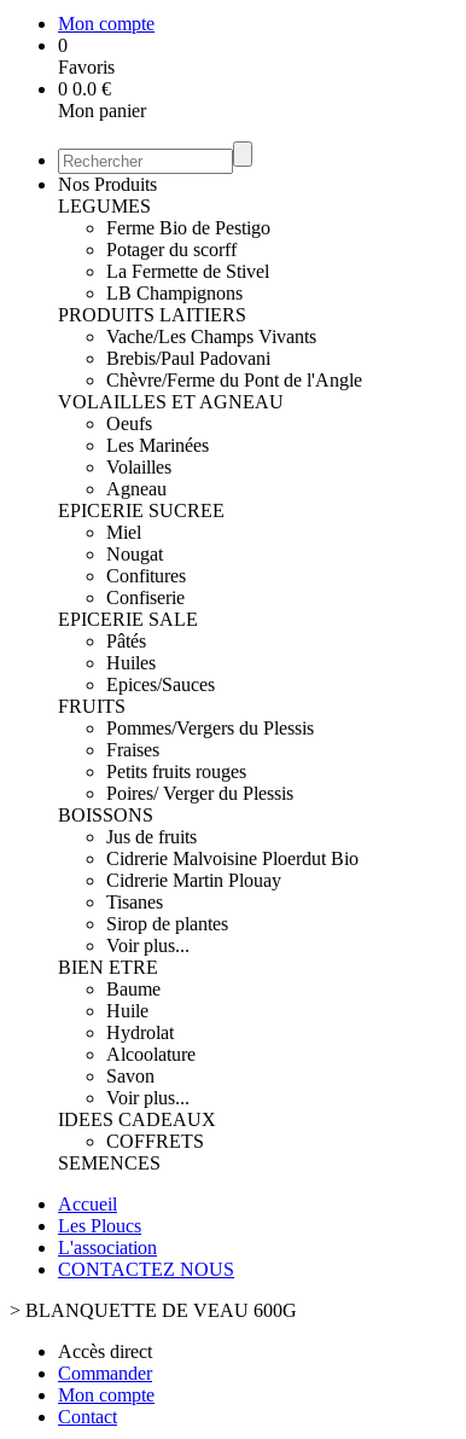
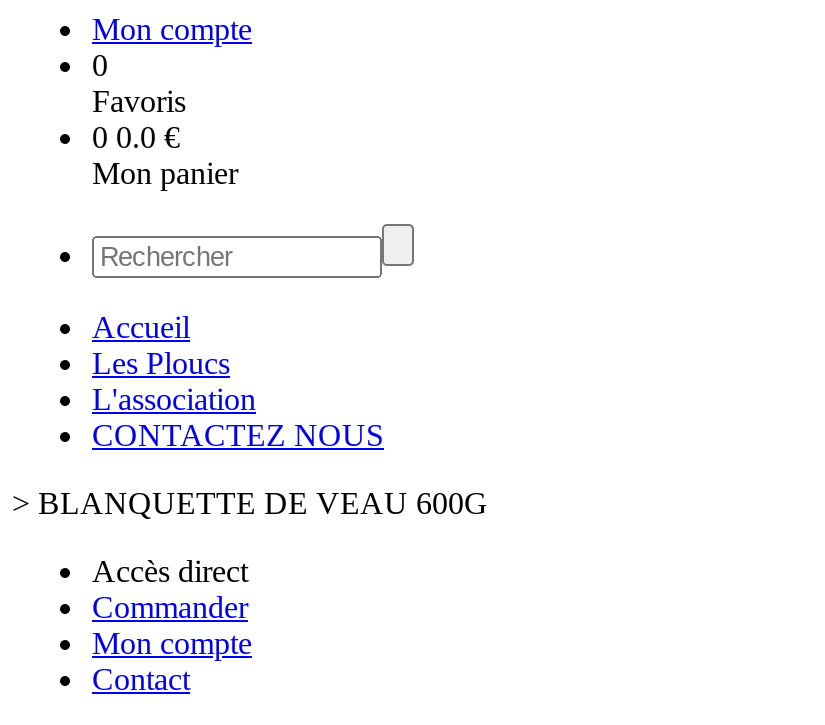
- Nos Produits
- LEGUMES
- Ferme Bio de Pestigo
- Potager du scorff
- La Fermette de Stivel
- LB Champignons
- PRODUITS LAITIERS
- Vache/Les Champs Vivants
- Brebis/Paul Padovani
- Chèvre/Ferme du Pont de l'Angle
- VOLAILLES ET AGNEAU
- Oeufs
- Les Marinées
- Volailles
- Agneau
- EPICERIE SUCREE
- Miel
- Nougat
- Confitures
- Confiserie
- EPICERIE SALE
- Pâtés
- Huiles
- Epices/Sauces
- FRUITS
- Pommes/Vergers du Plessis
- Fraises
- Petits fruits rouges
- Poires/ Verger du Plessis
- BOISSONS
- Jus de fruits
- Cidrerie Malvoisine Ploerdut Bio
- Cidrerie Martin Plouay
- Tisanes
- Sirop de plantes
- Voir plus...
- BIEN ETRE
- Baume
- Huile
- Hydrolat
- Alcoolature
- Savon
- Voir plus...
- IDEES CADEAUX
- COFFRETS
- SEMENCES
